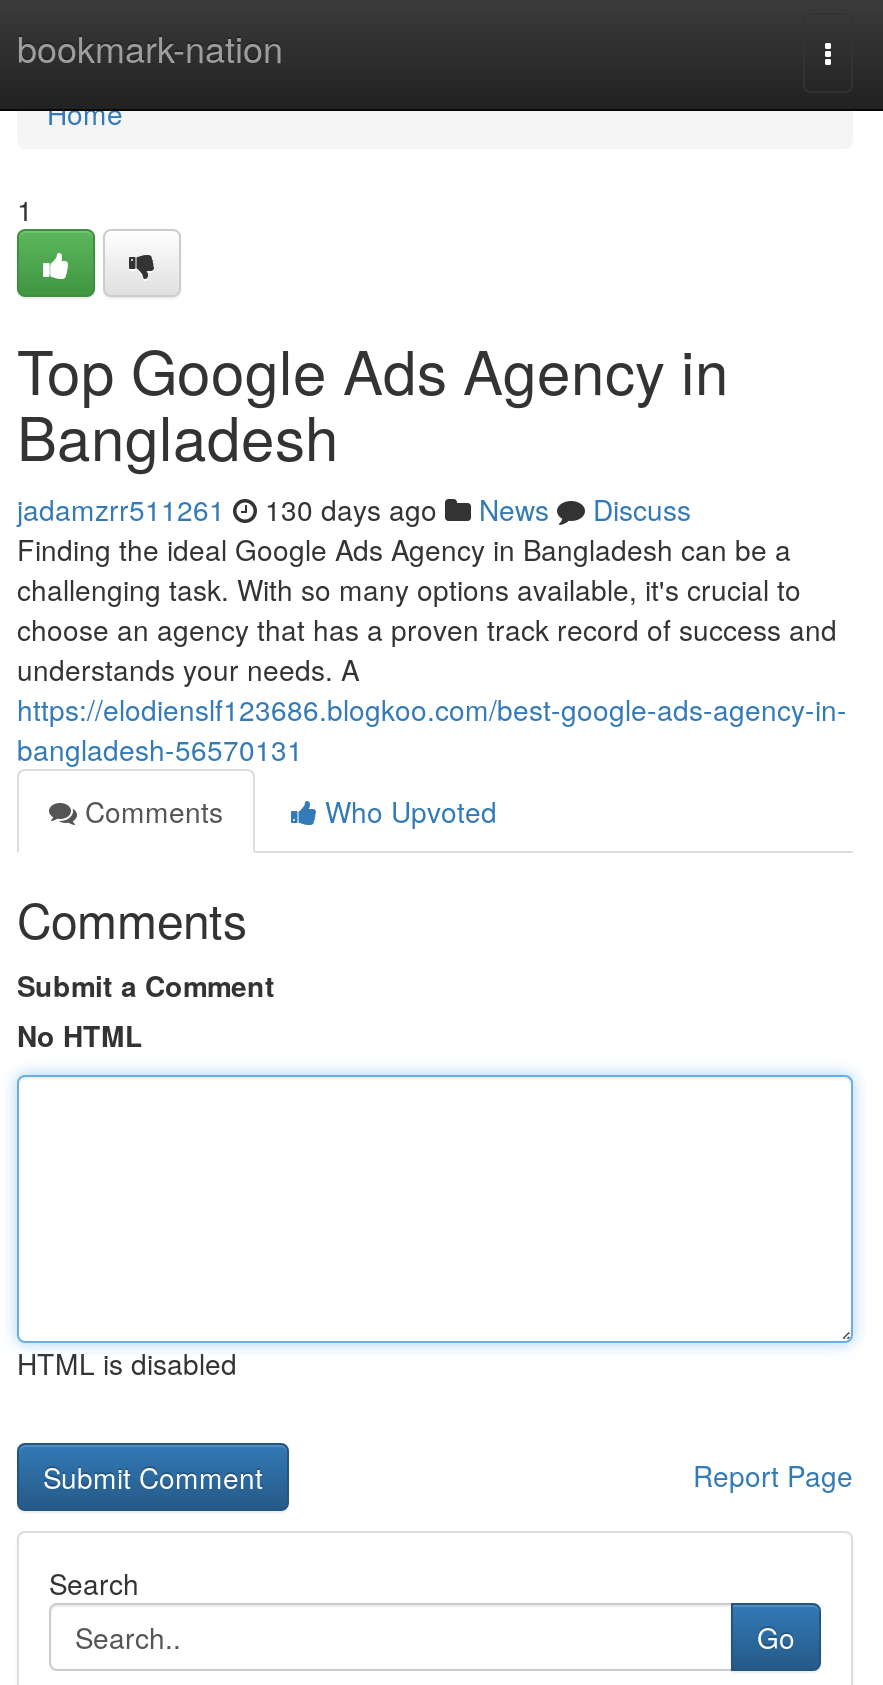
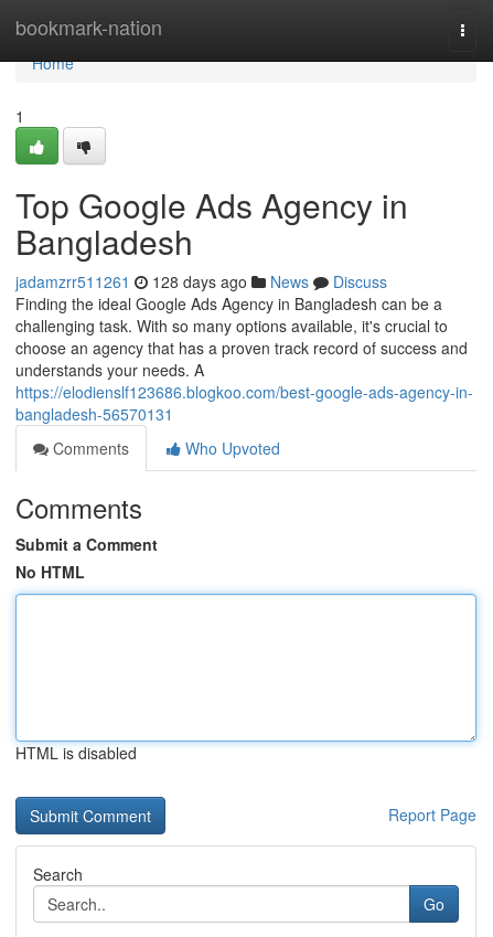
- jadamzrr511261 130 days ago News Discuss
+ jadamzrr511261 128 days ago News Discuss
